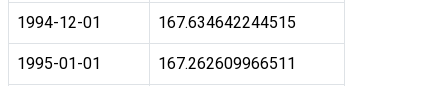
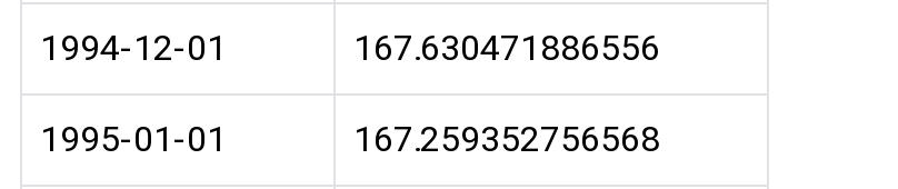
- 167.634642244515
+ 167.630471886556

- 167.262609966511
+ 167.259352756568
